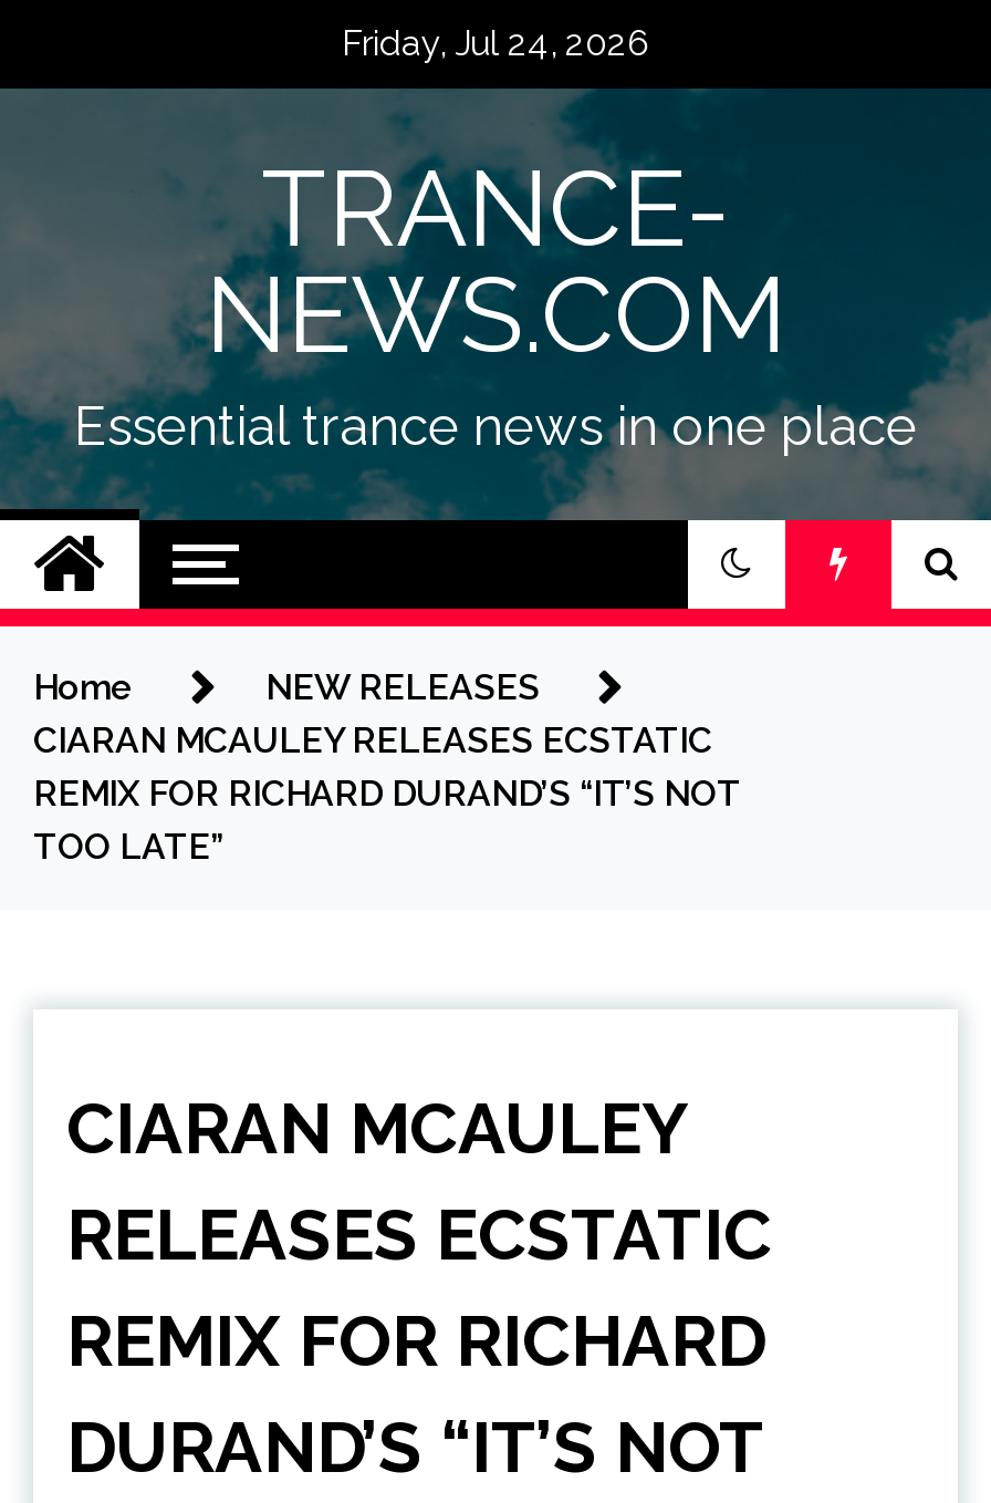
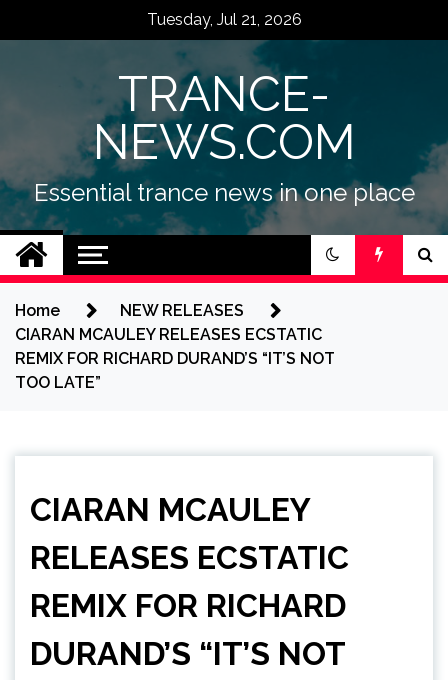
- Friday, Jul 24, 2026
+ Tuesday, Jul 21, 2026
